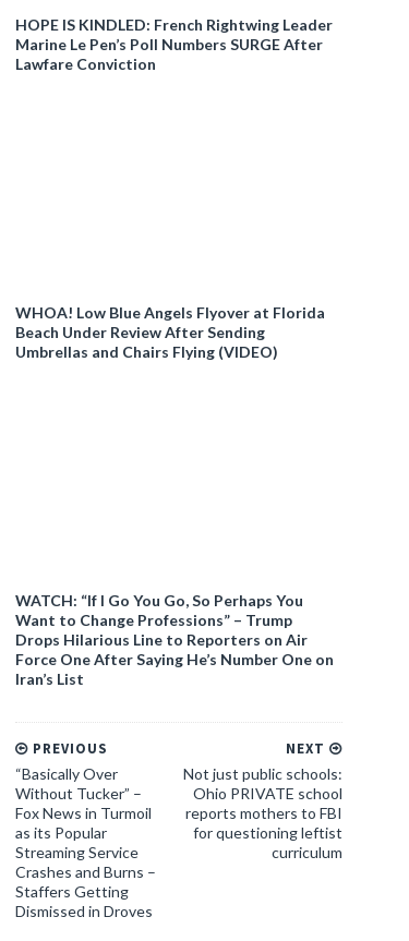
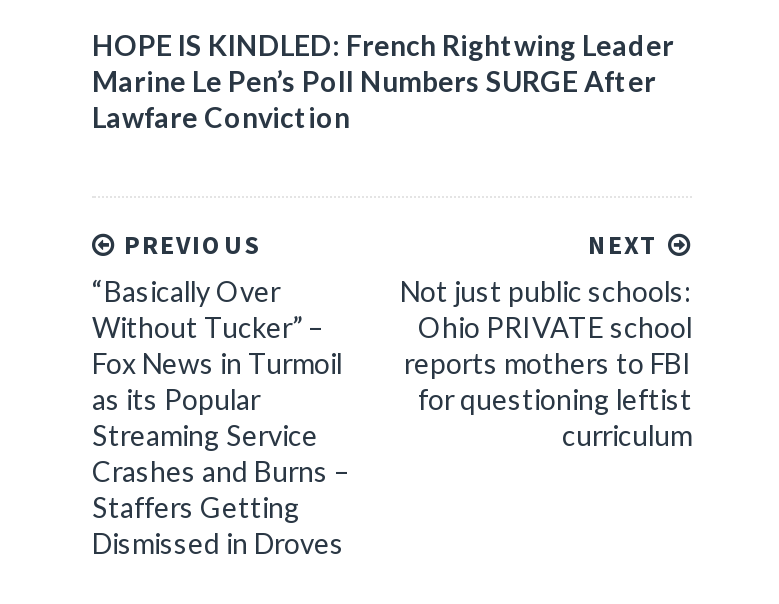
- WHOA! Low Blue Angels Flyover at Florida
- Beach Under Review After Sending
- Umbrellas and Chairs Flying (VIDEO)

- WATCH: “If I Go You Go, So Perhaps You
- Want to Change Professions” – Trump
- Drops Hilarious Line to Reporters on Air
- Force One After Saying He’s Number One on
- Iran’s List
